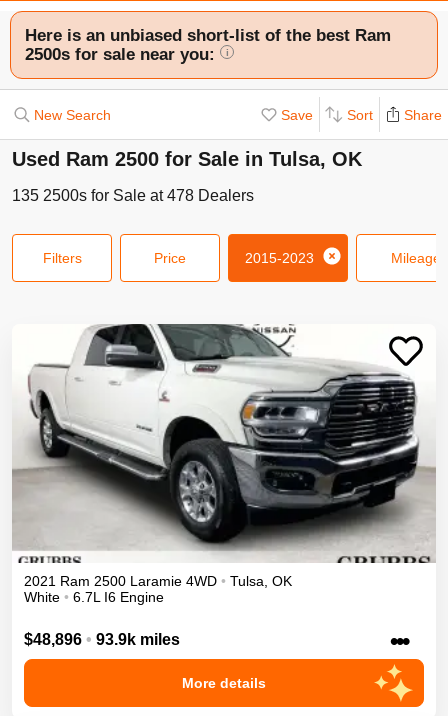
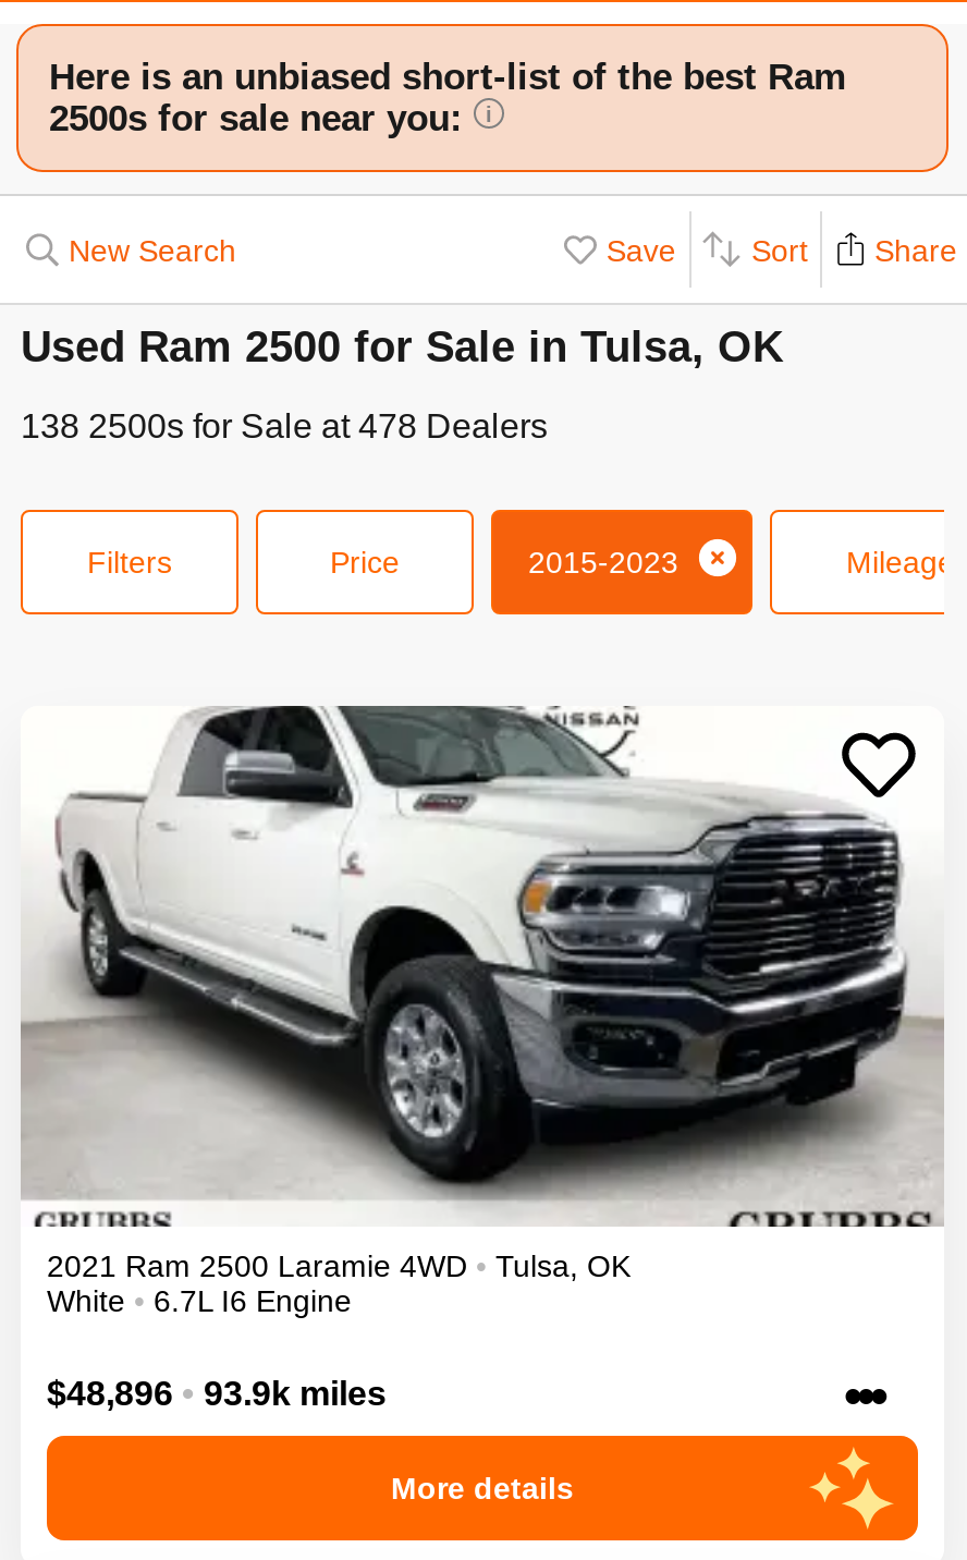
- 135 2500s for Sale at 478 Dealers
+ 138 2500s for Sale at 478 Dealers
